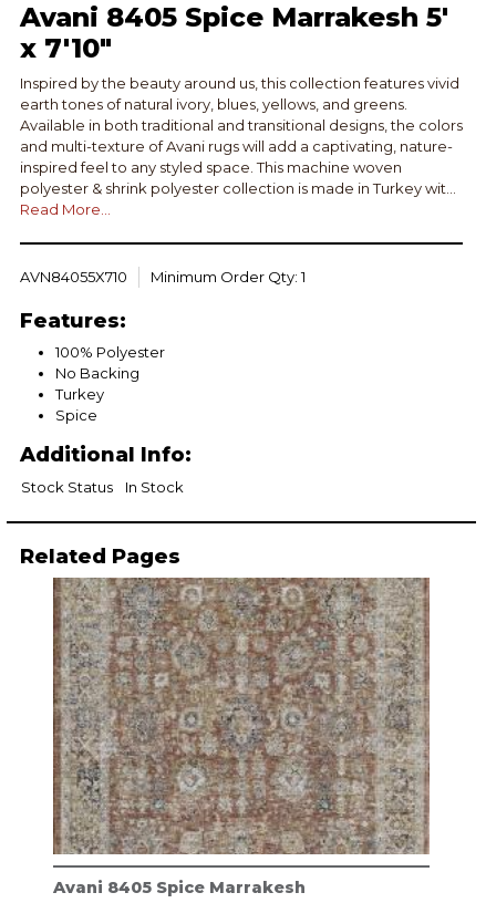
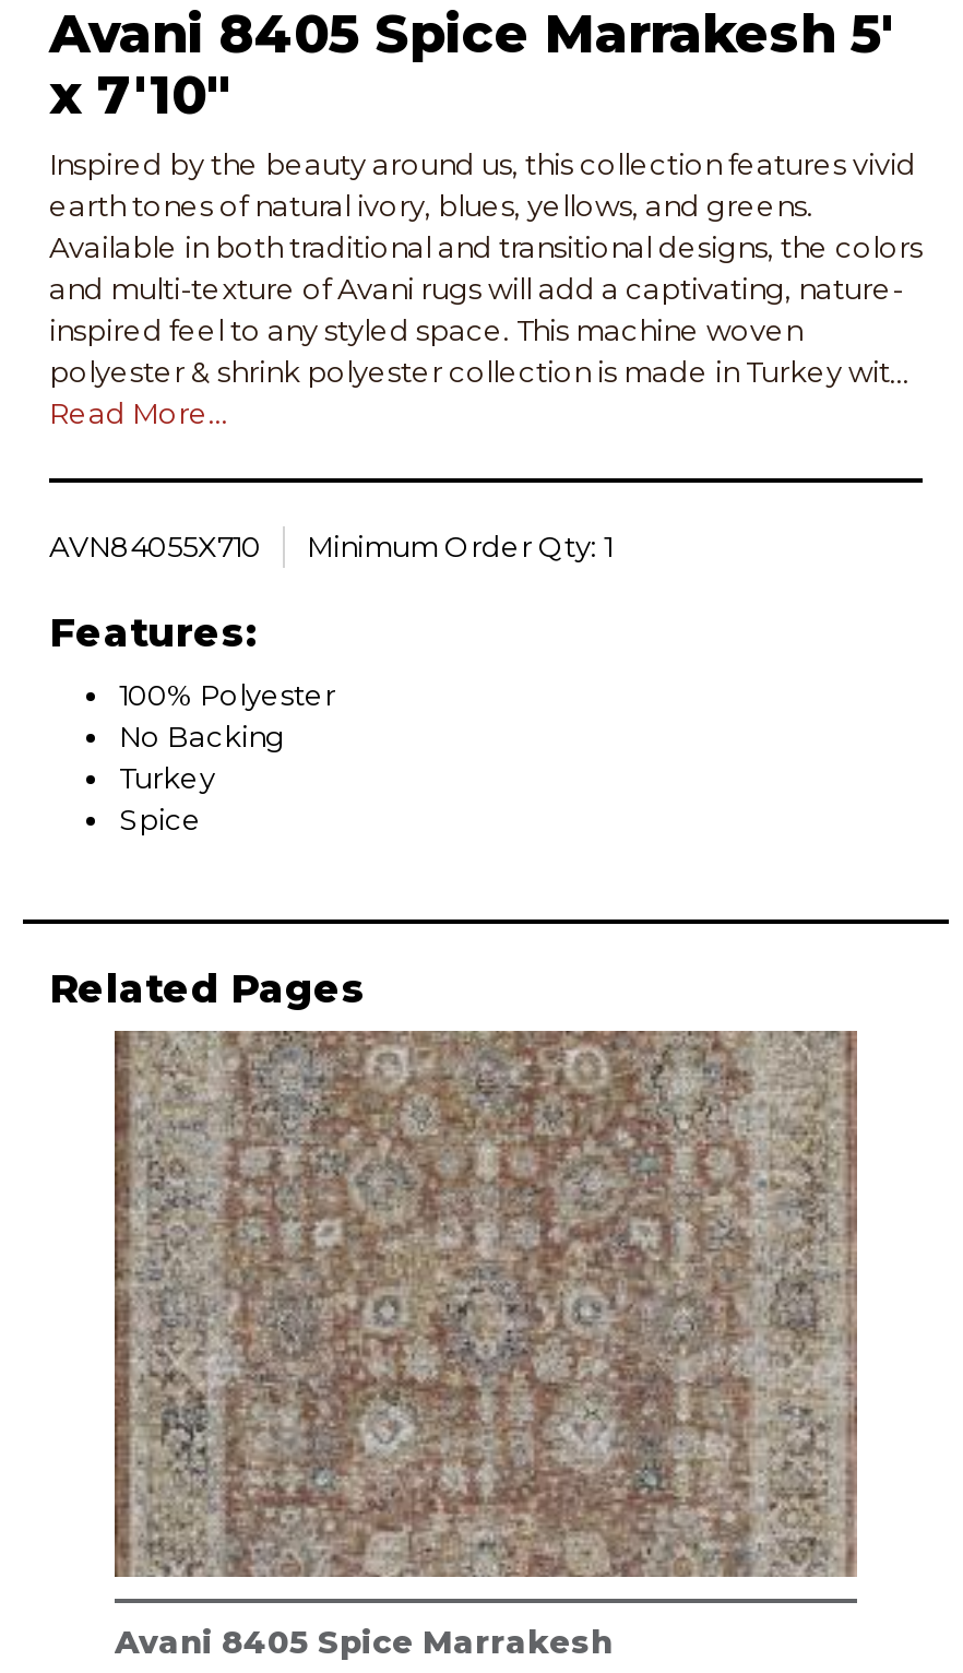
- Additional Info:
- Stock Status
- In Stock
